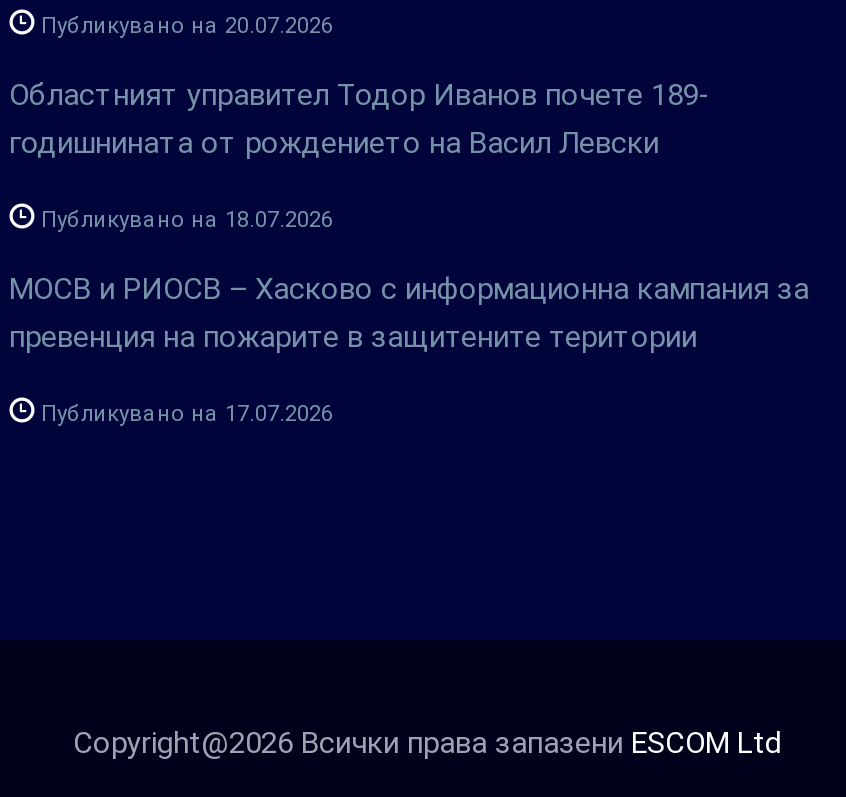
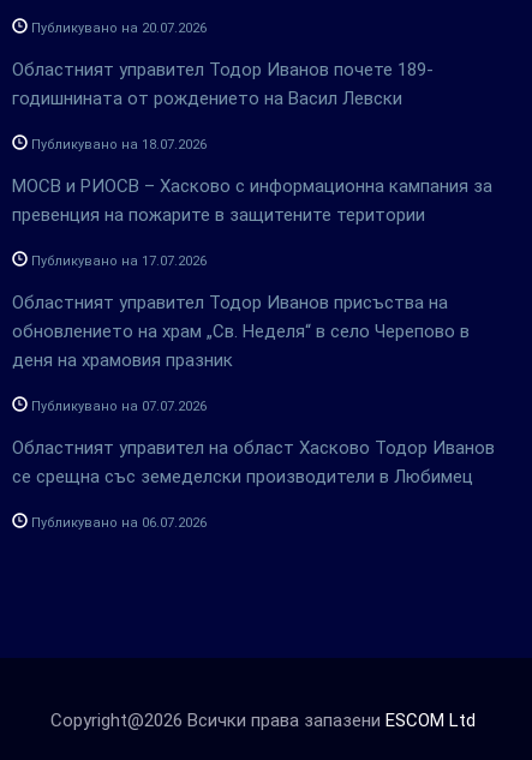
+ Областният управител Тодор Иванов присъства на
+ обновлението на храм „Св. Неделя“ в село Черепово в
+ деня на храмовия празник
+ Публикувано на 07.07.2026
+ Областният управител на област Хасково Тодор Иванов
+ се срещна със земеделски производители в Любимец
+ Публикувано на 06.07.2026
